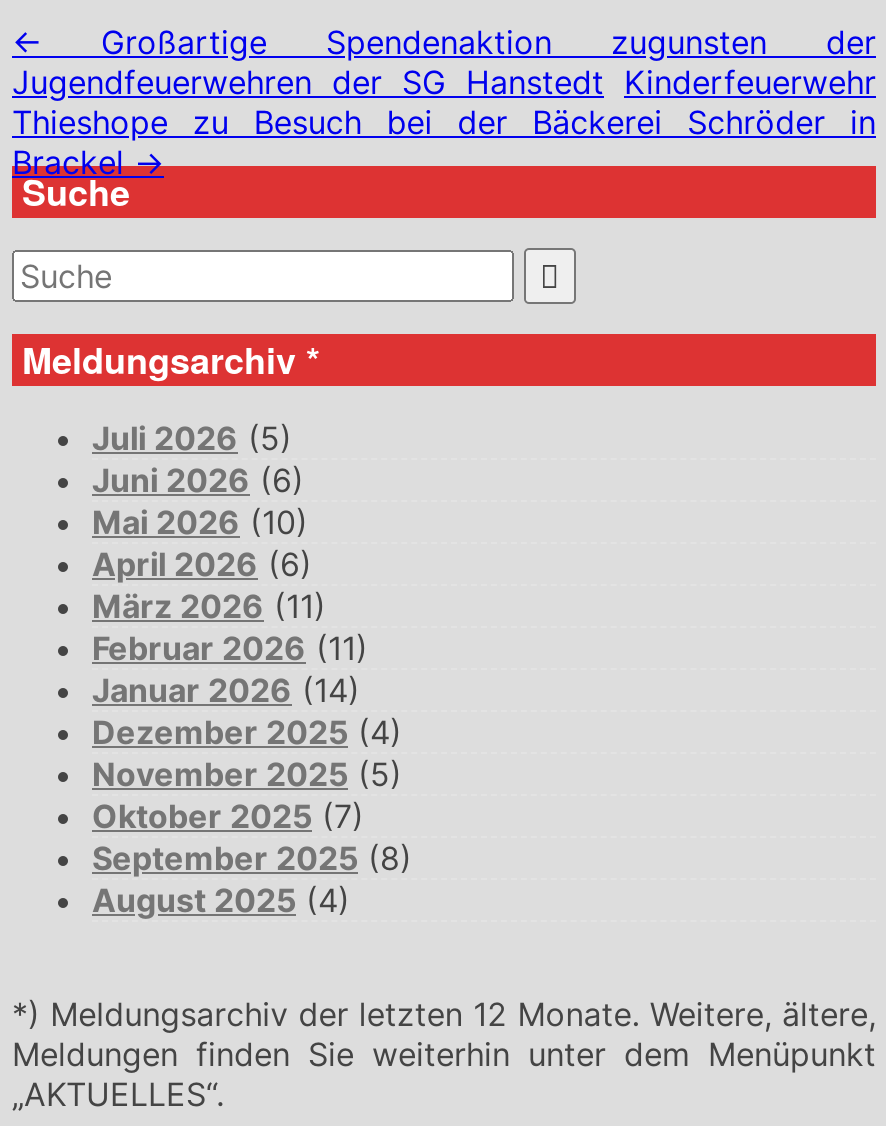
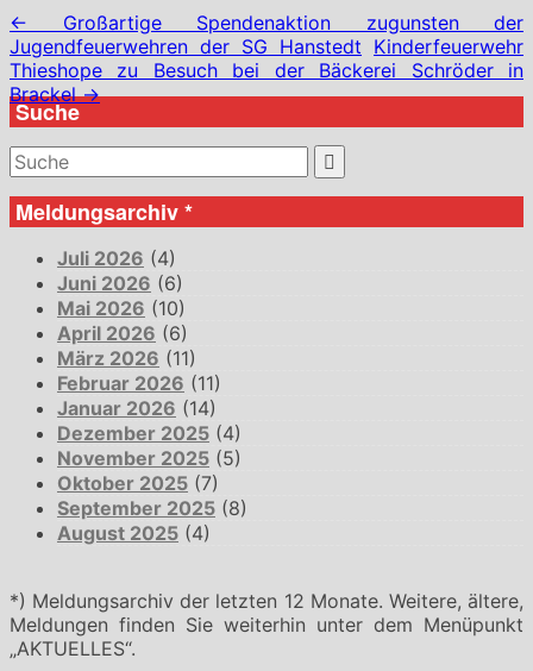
- Juli 2026 (5)
+ Juli 2026 (4)
